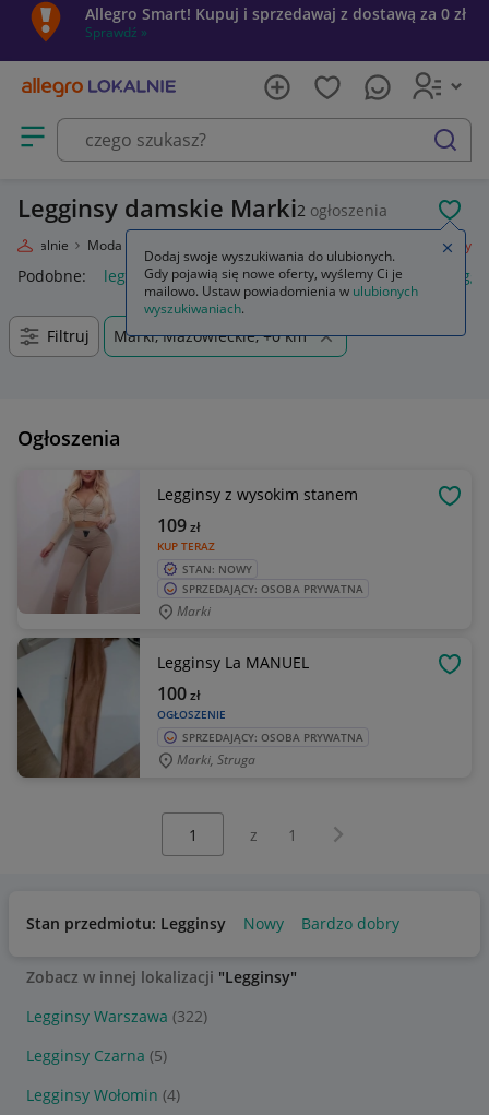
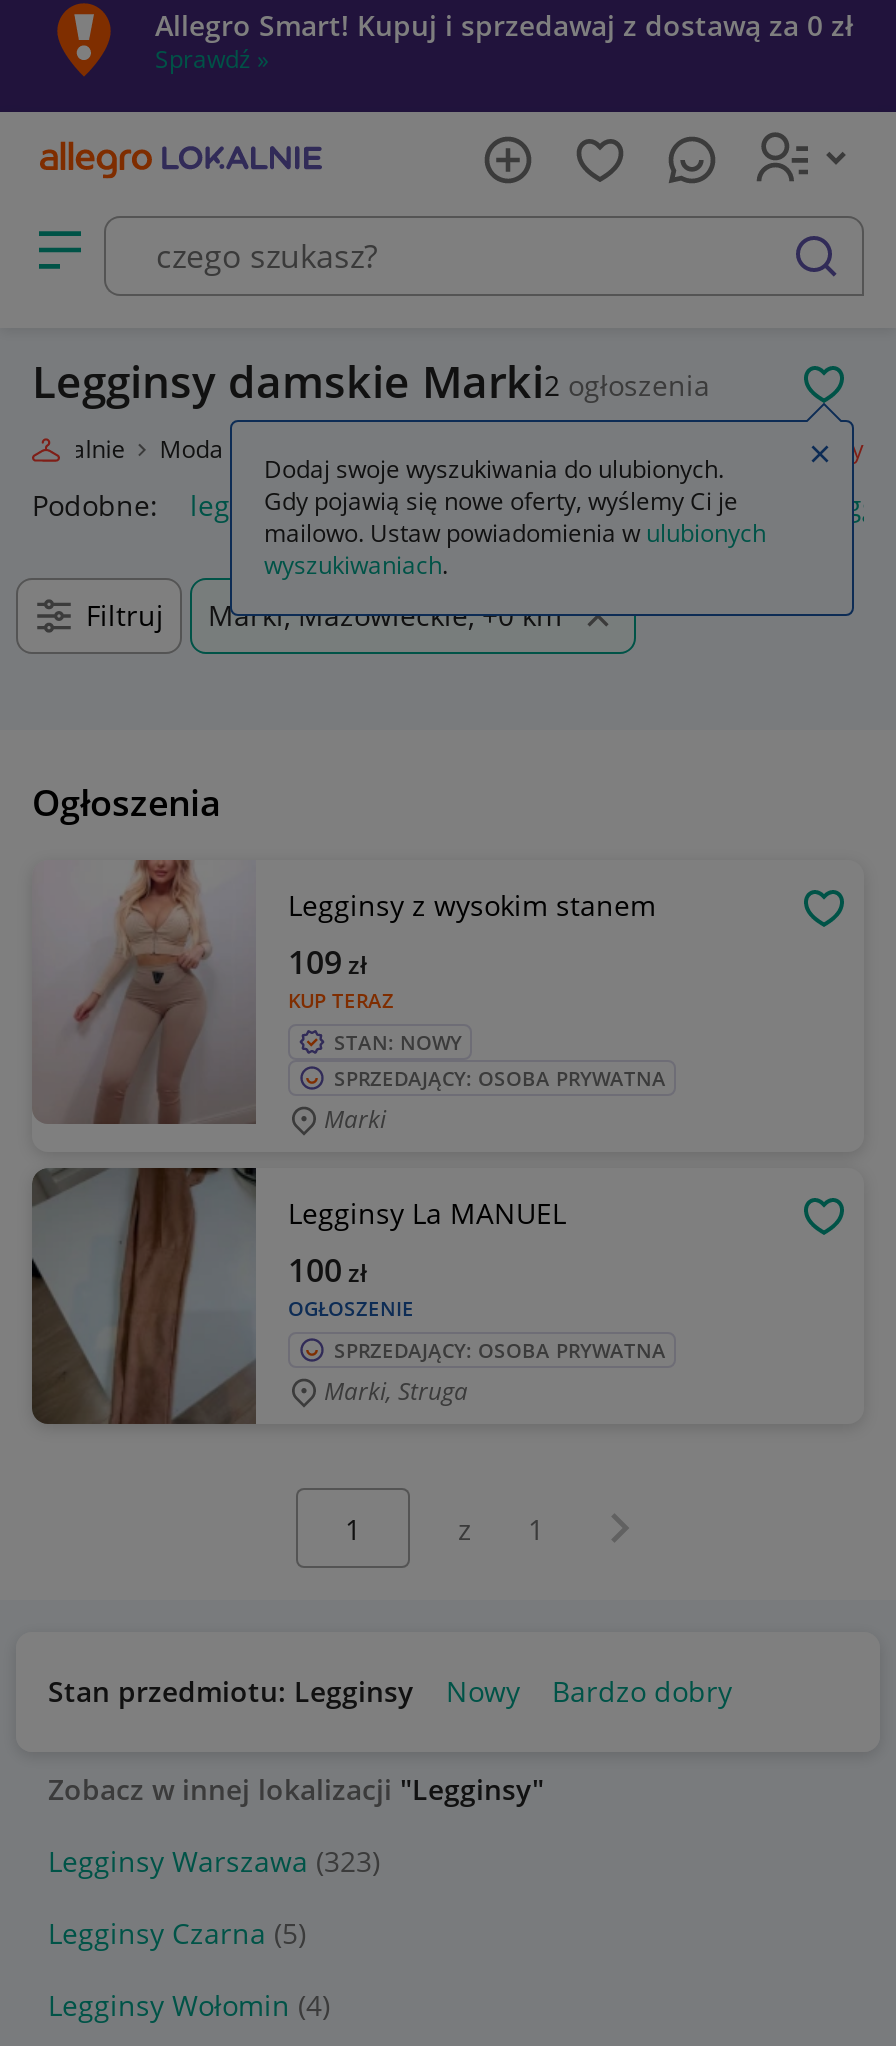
- Legginsy Warszawa (322)
+ Legginsy Warszawa (323)
